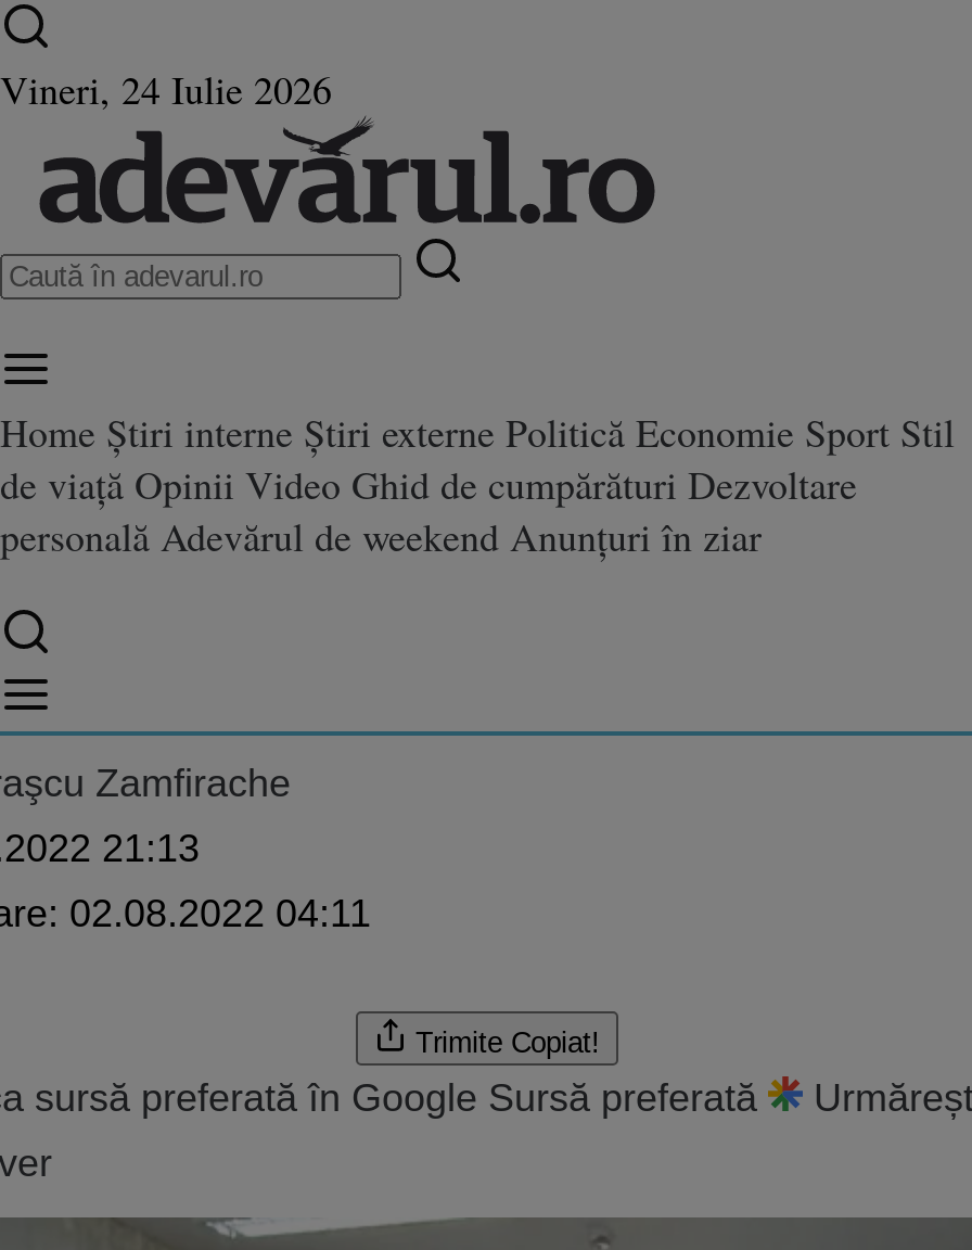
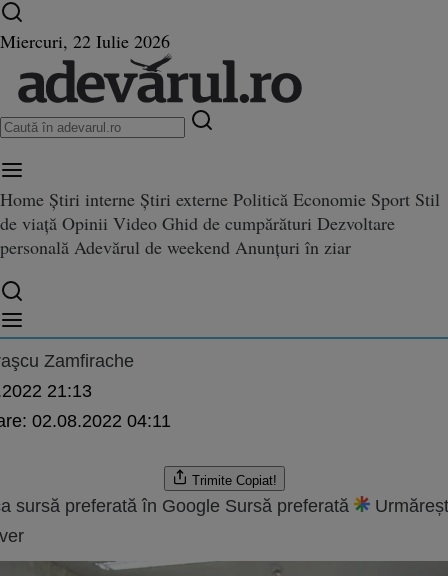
- Vineri, 24 Iulie 2026
+ Miercuri, 22 Iulie 2026
